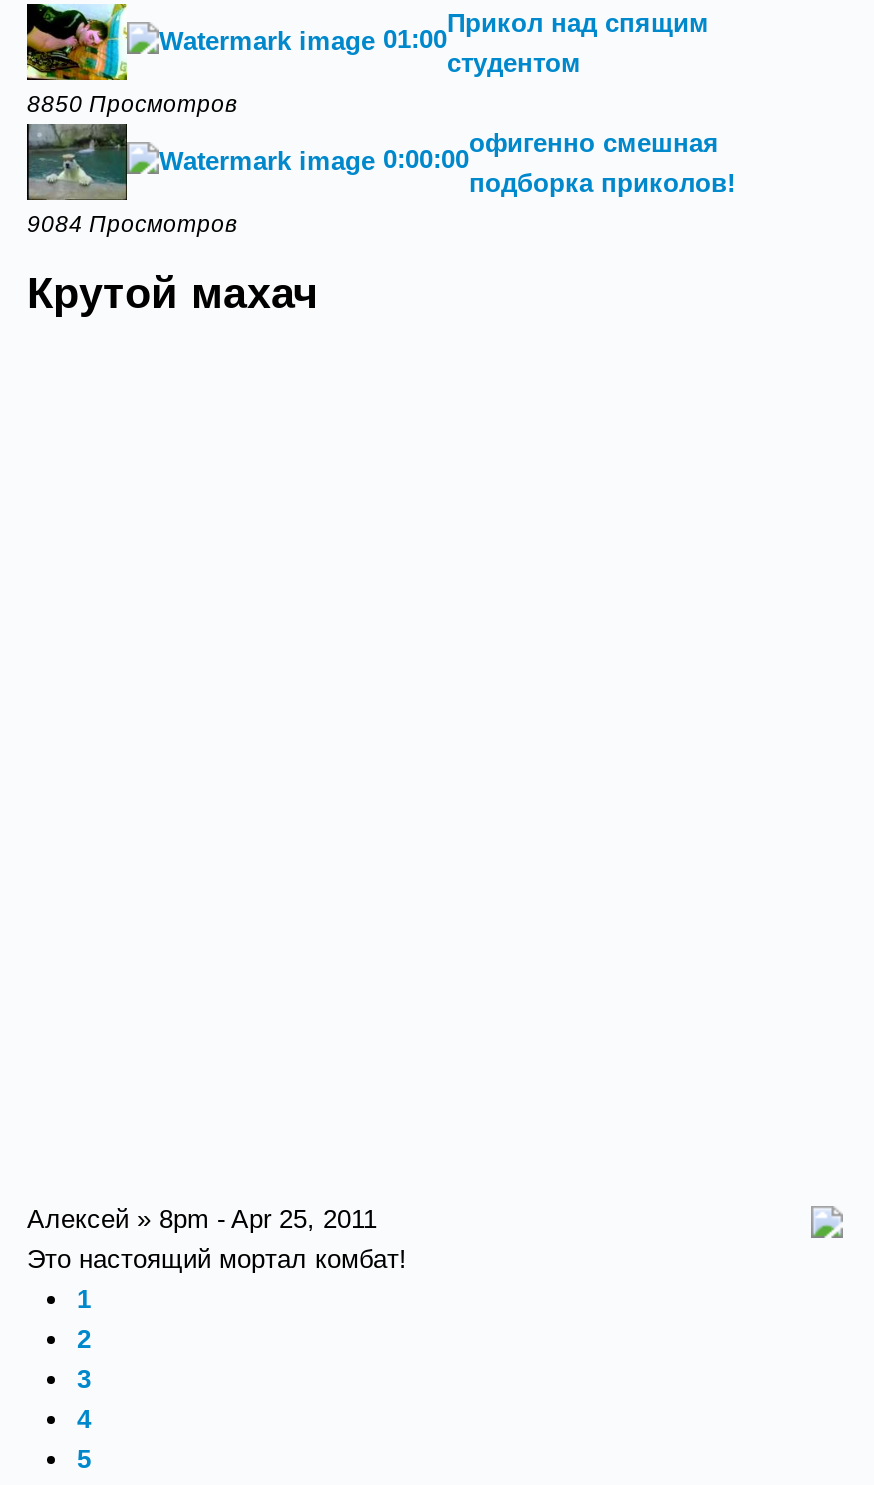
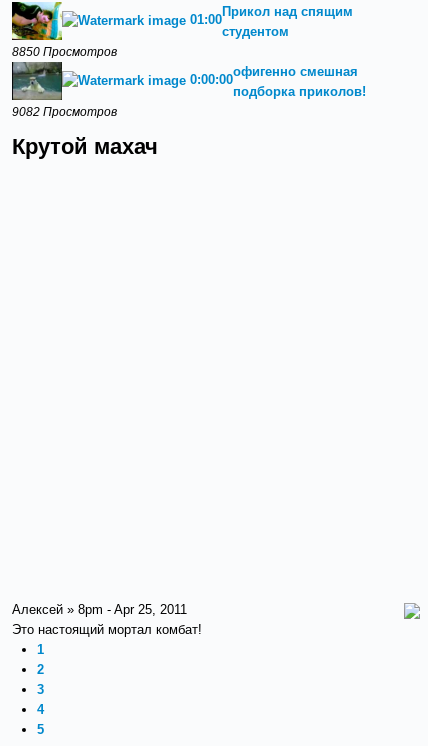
- 9084 Просмотров
+ 9082 Просмотров
